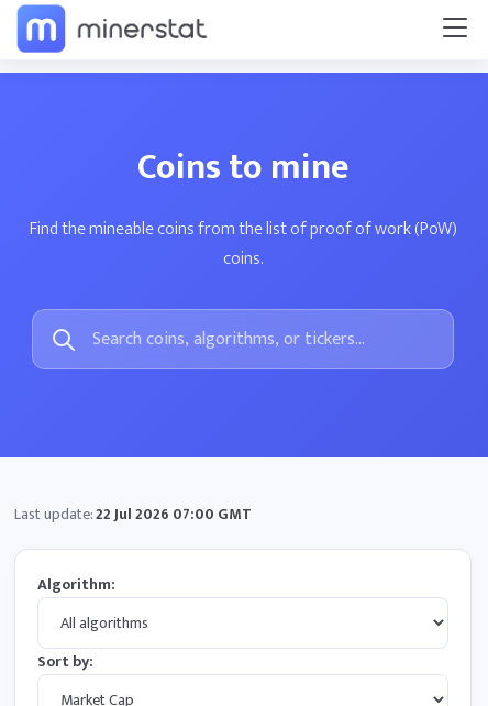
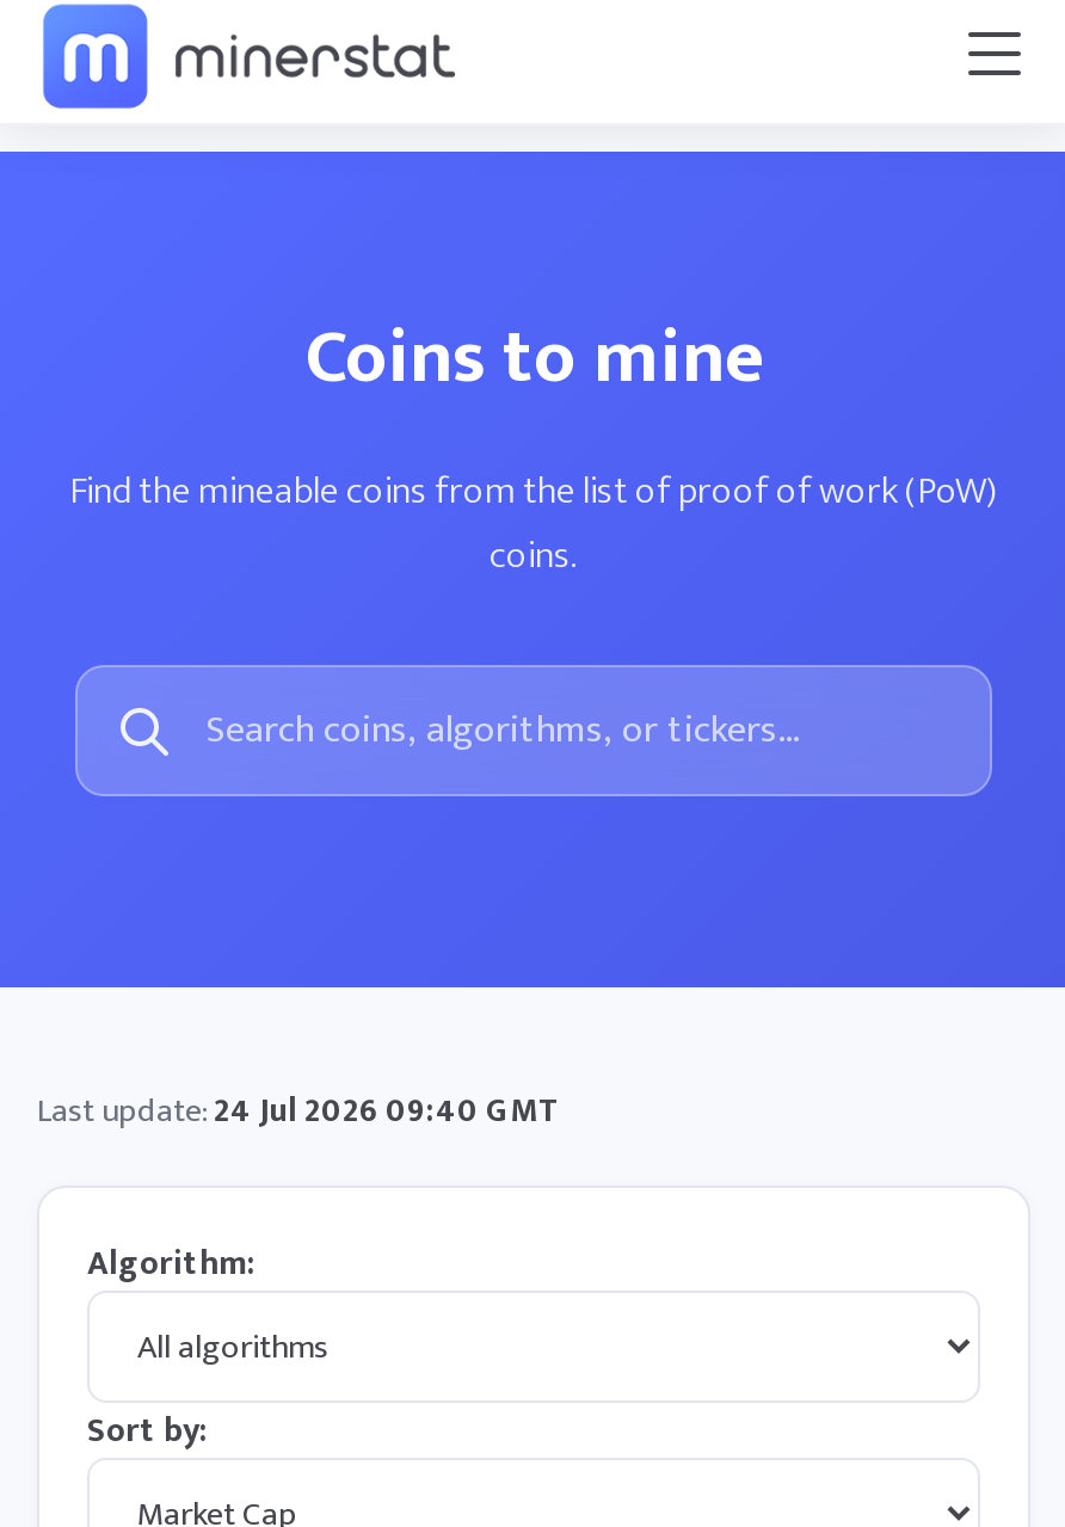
- Last update:22 Jul 2026 07:00 GMT
+ Last update:24 Jul 2026 09:40 GMT
